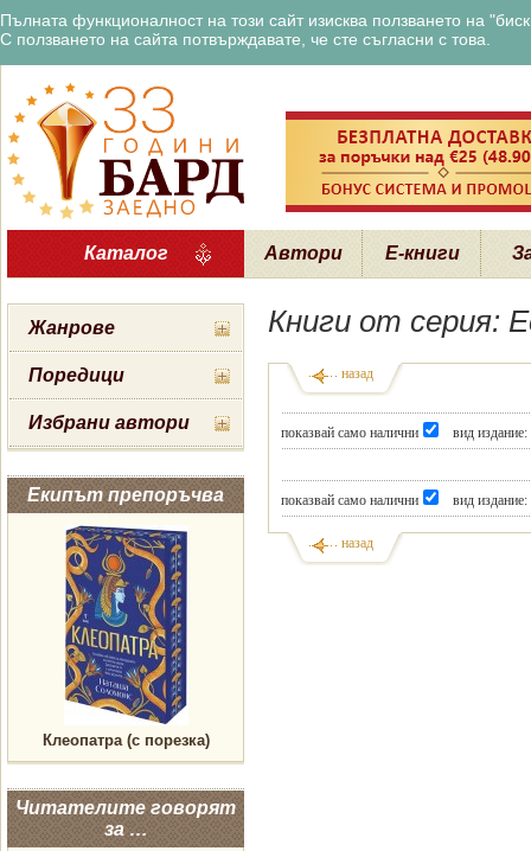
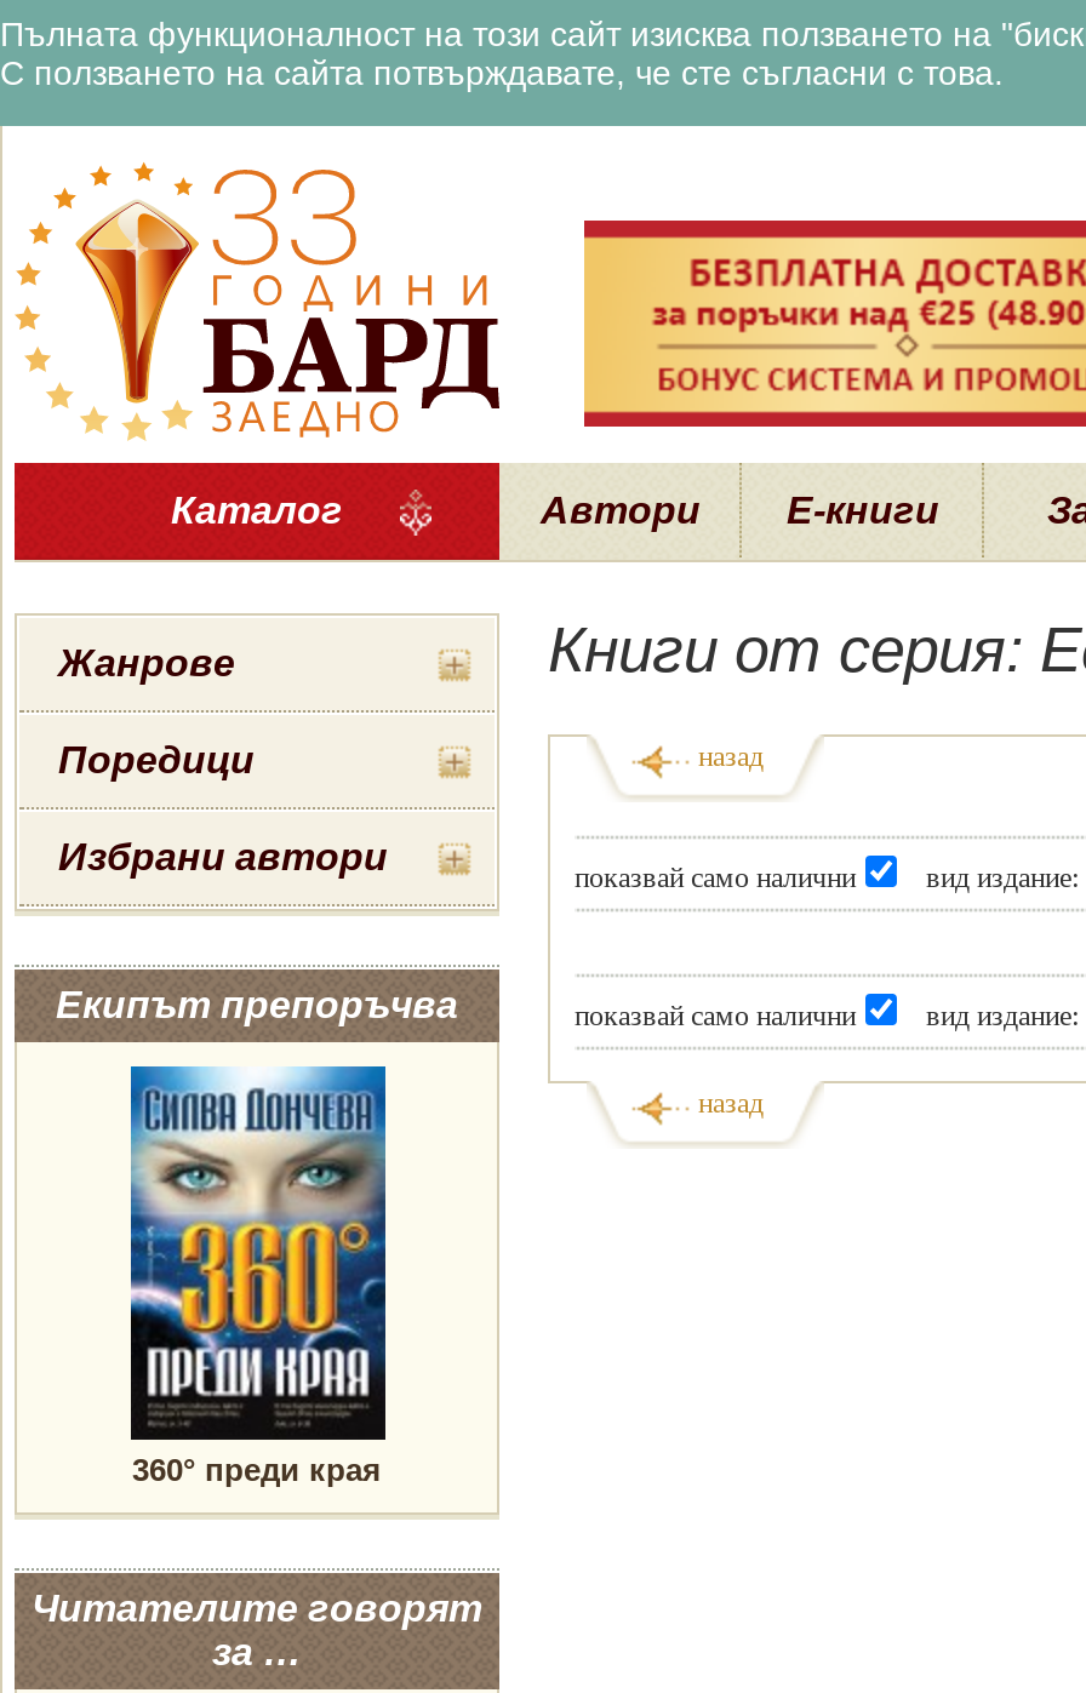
- [image]
- Клеопатра (с порезка)
+ [image]
+ 360° преди края
